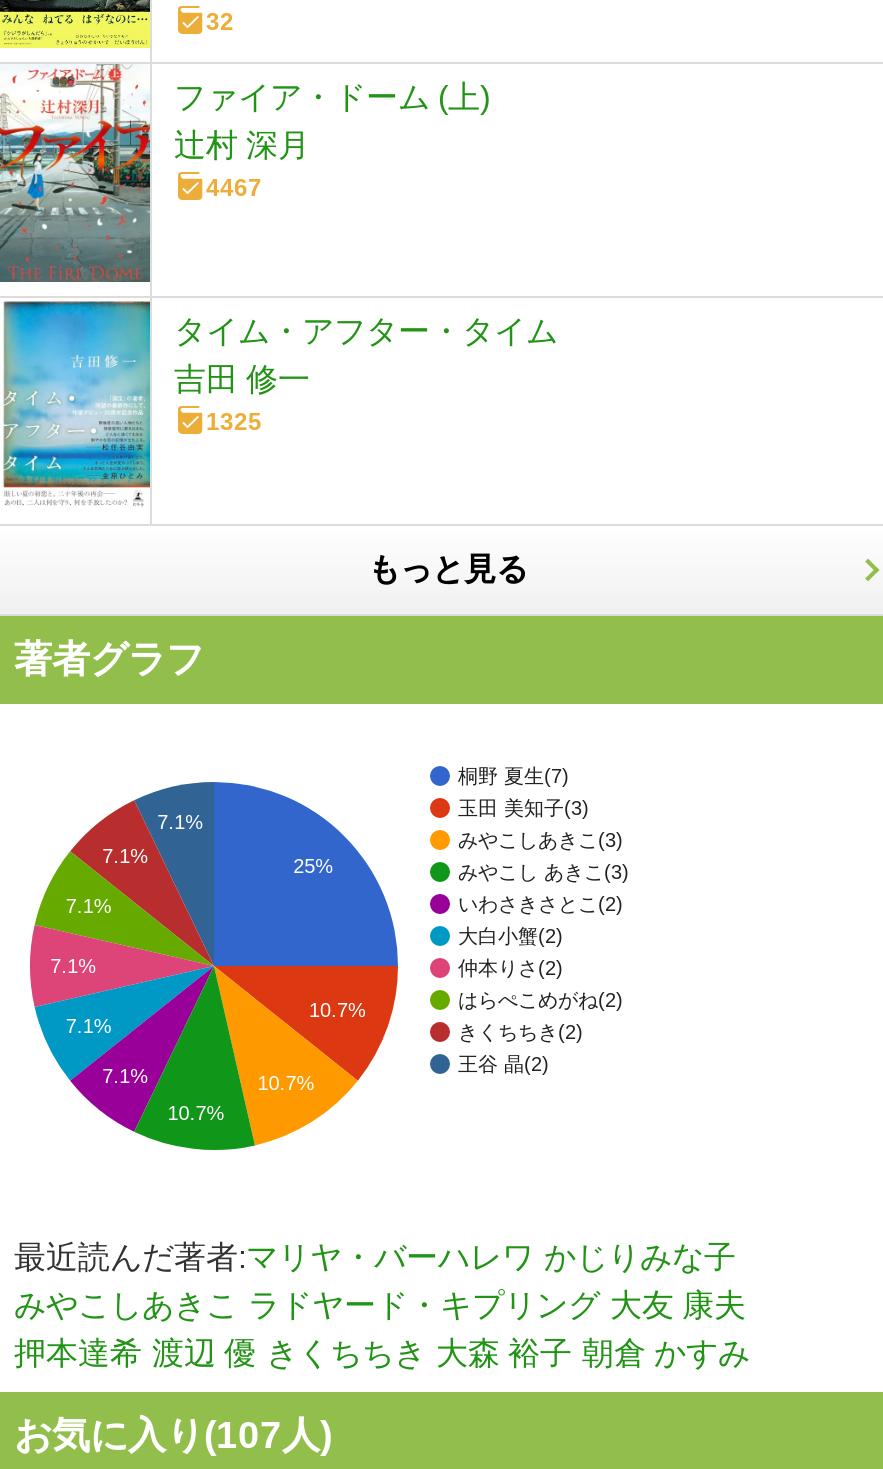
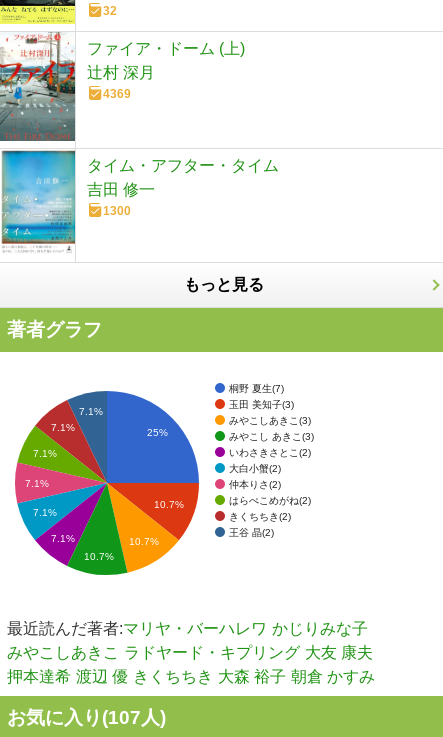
- 4467
+ 4369

- 1325
+ 1300
